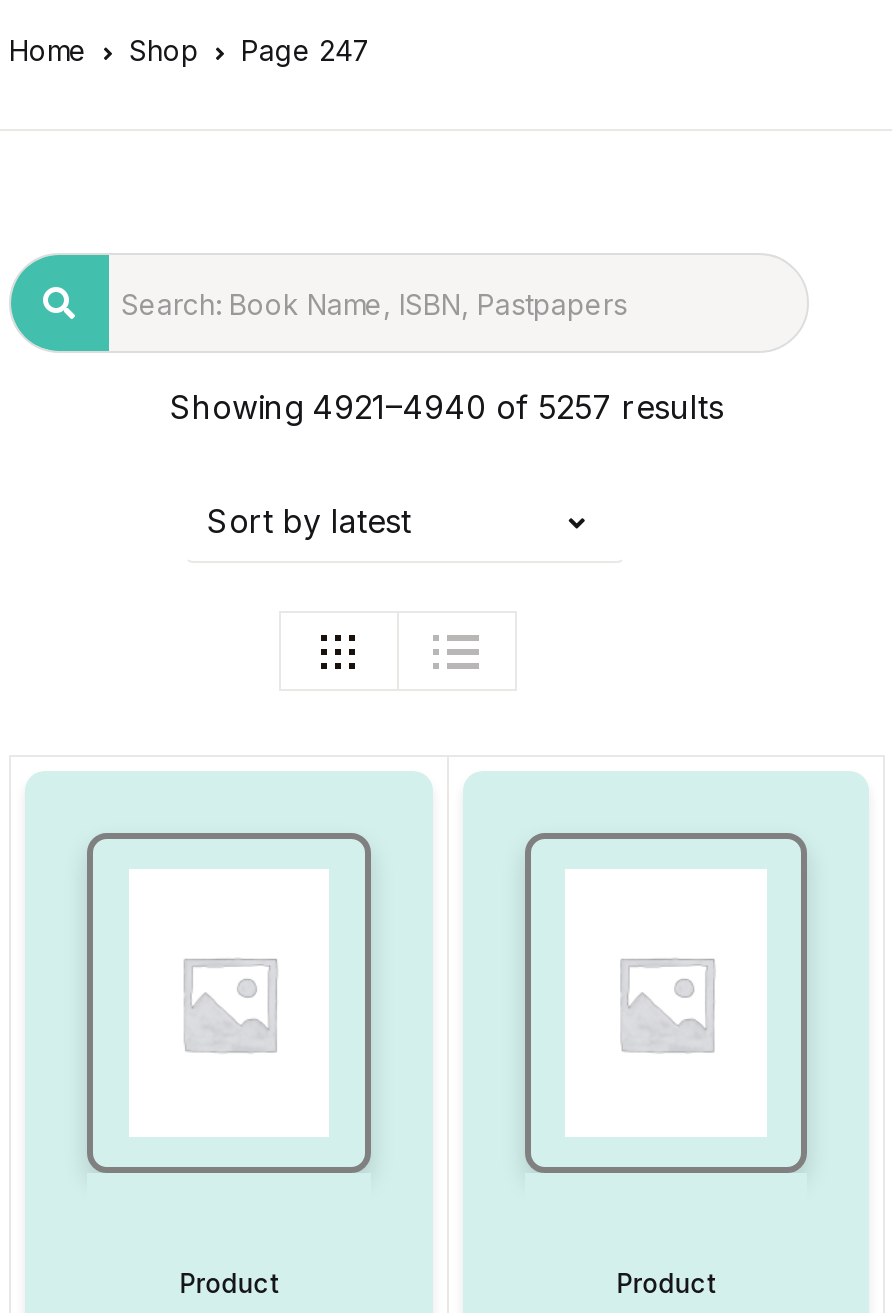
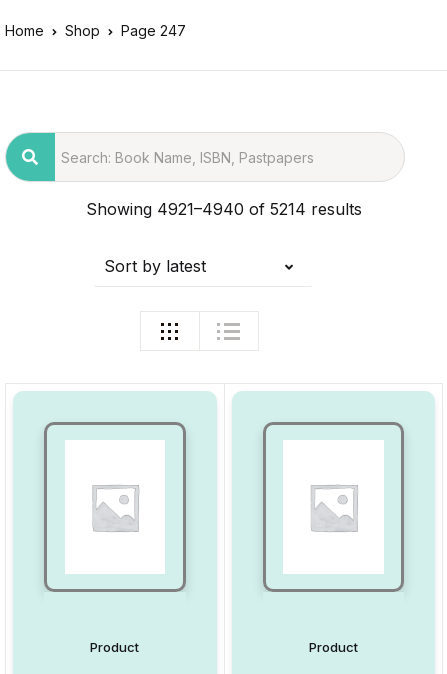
- Showing 4921–4940 of 5257 results
+ Showing 4921–4940 of 5214 results
